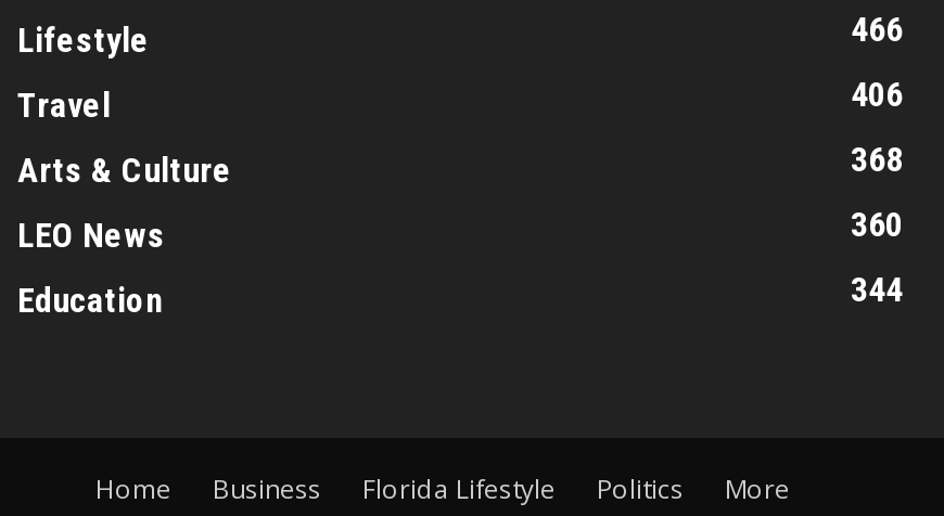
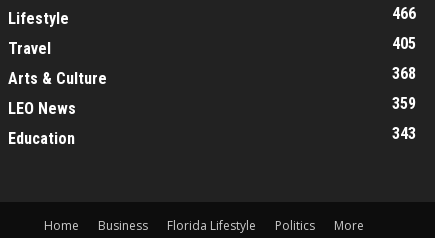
- 406
+ 405

- 360
+ 359

- 344
+ 343
